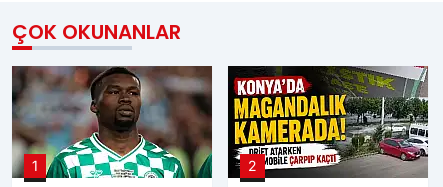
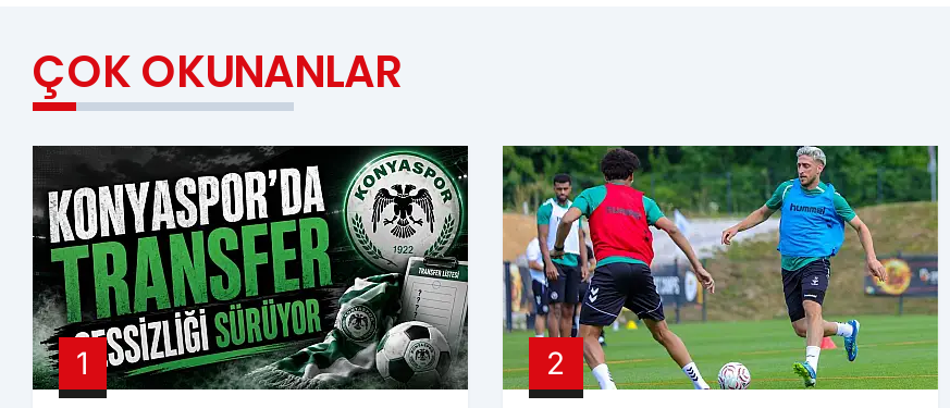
- [image]
+ [image]

- [image]
+ [image]
